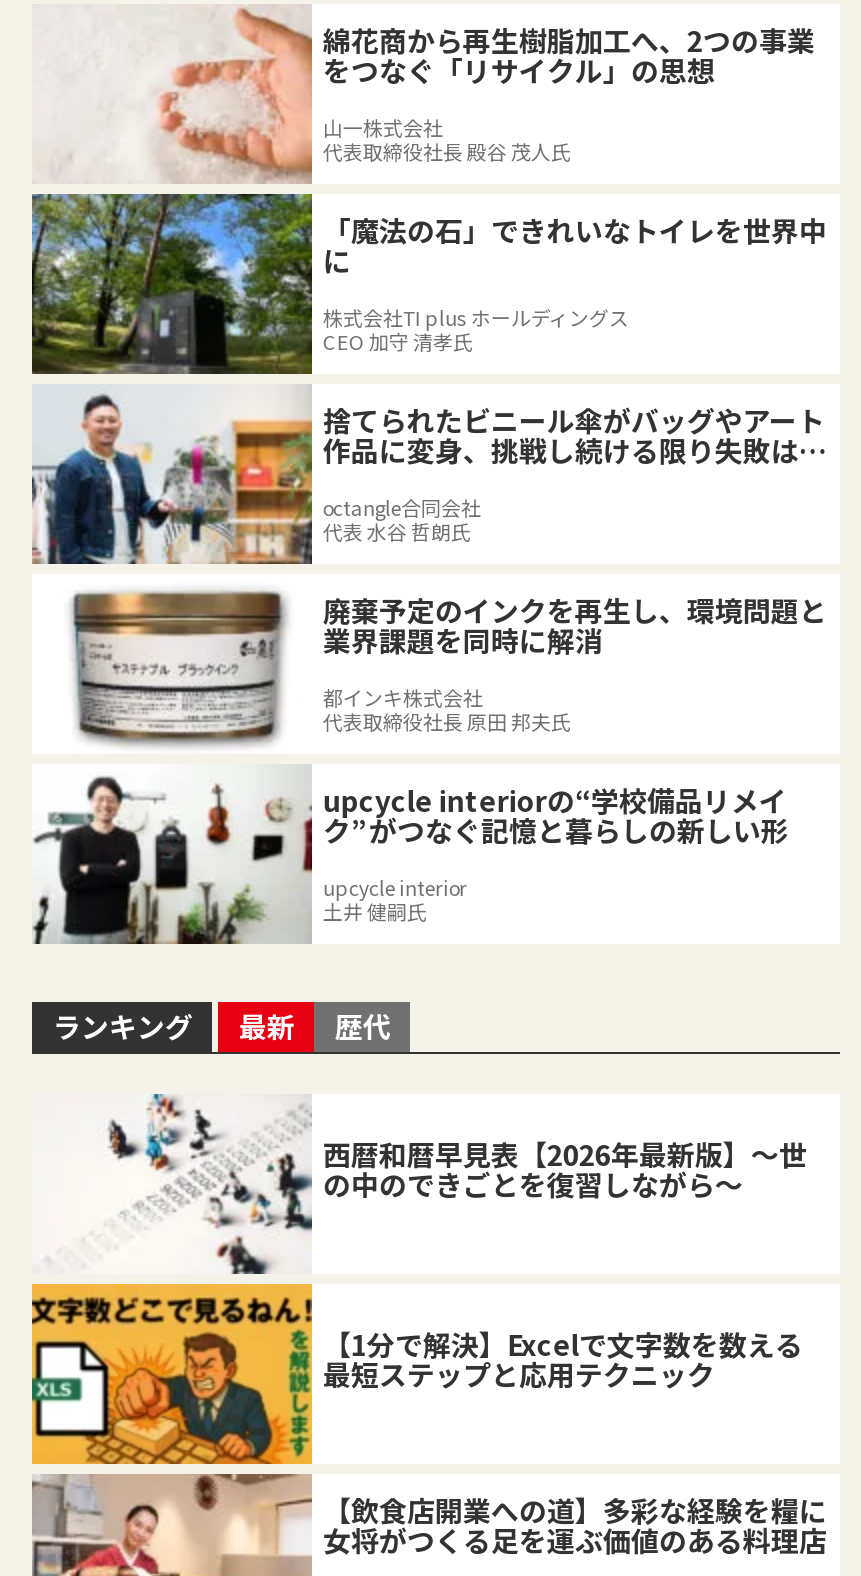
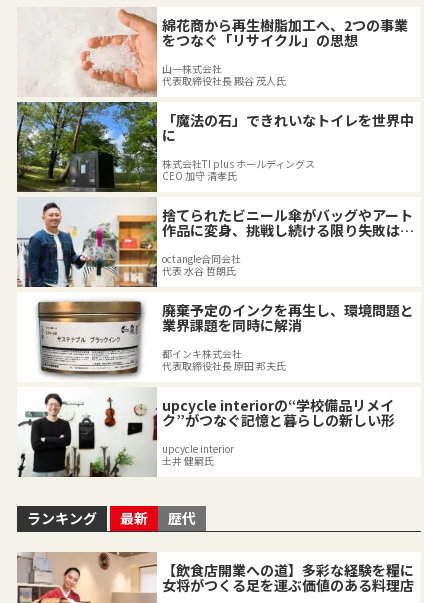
- [image]
- 西暦和暦早見表【2026年最新版】～世
- の中のできごとを復習しながら～

- 【1分で解決】Excelで文字数を数える
- 最短ステップと応用テクニック
